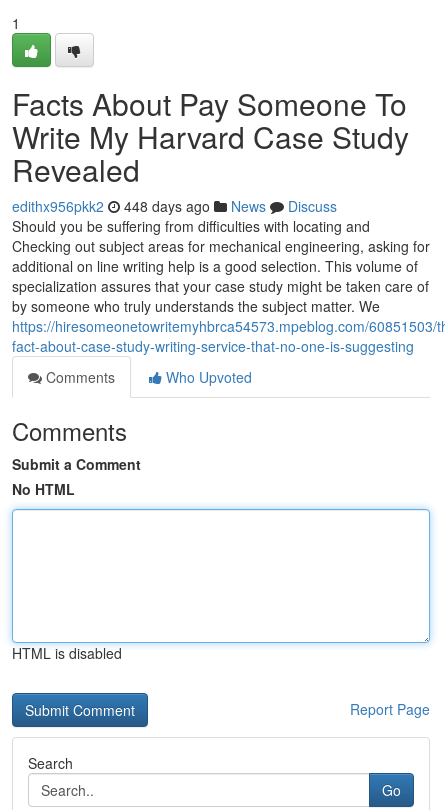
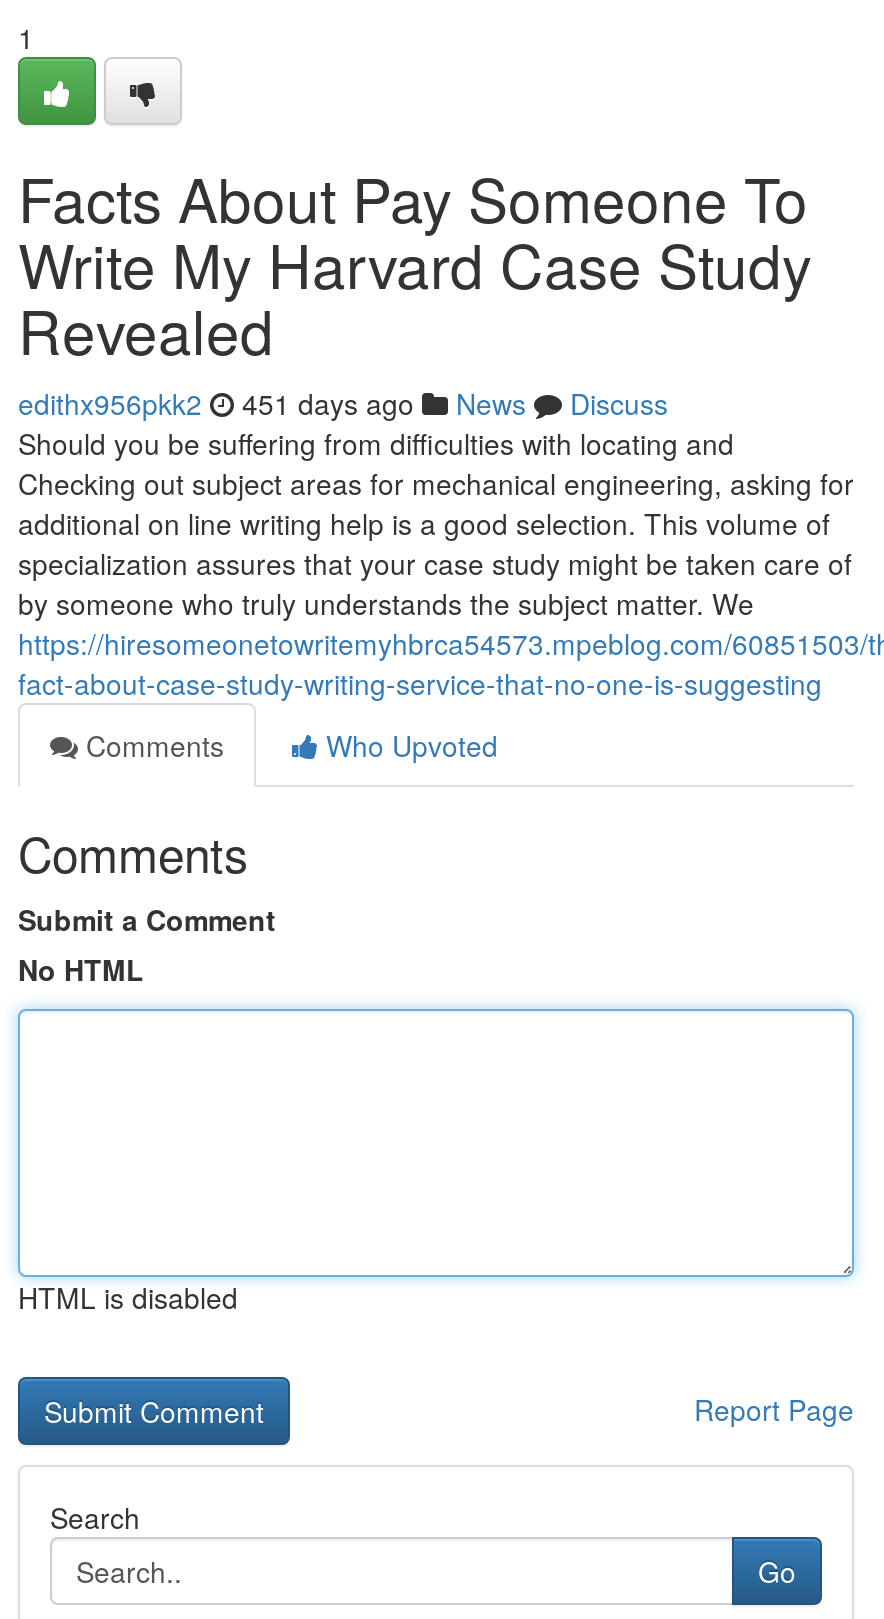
- edithx956pkk2 448 days ago News Discuss
+ edithx956pkk2 451 days ago News Discuss
